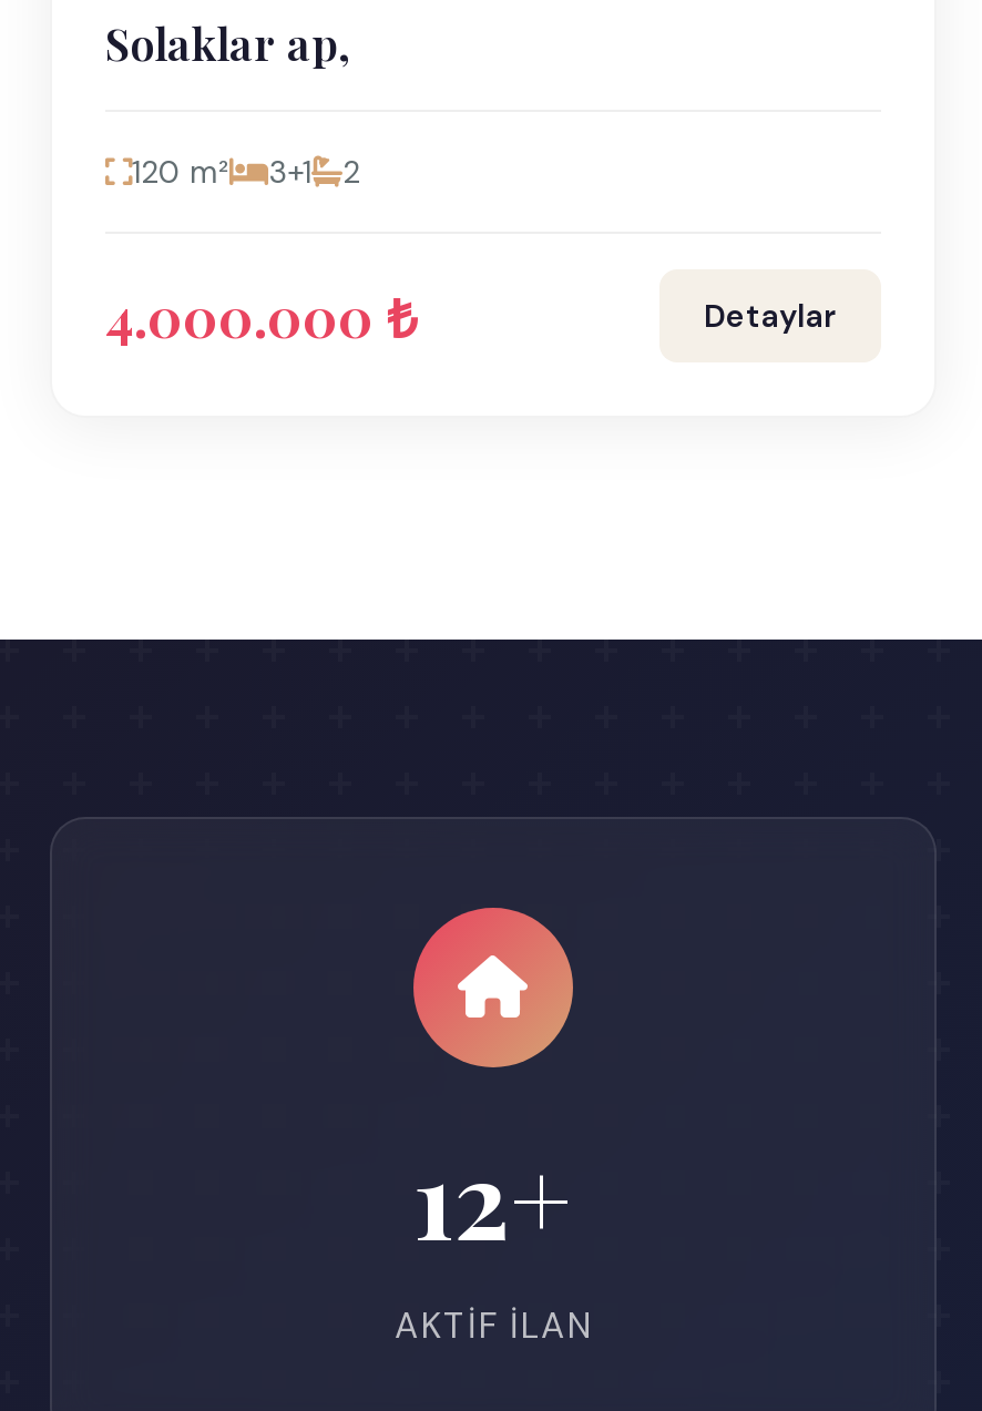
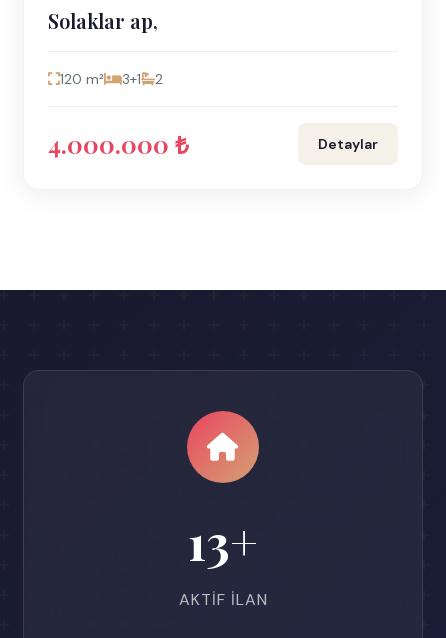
- 12+
+ 13+
